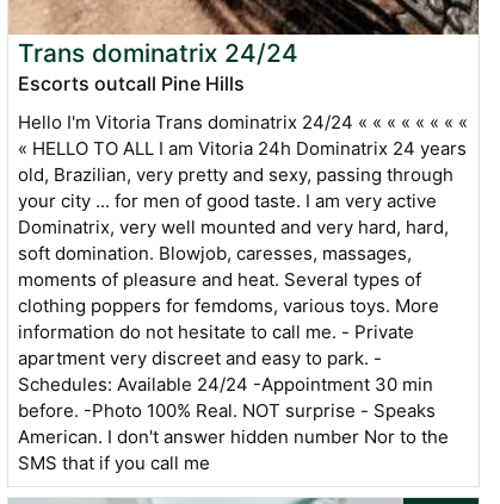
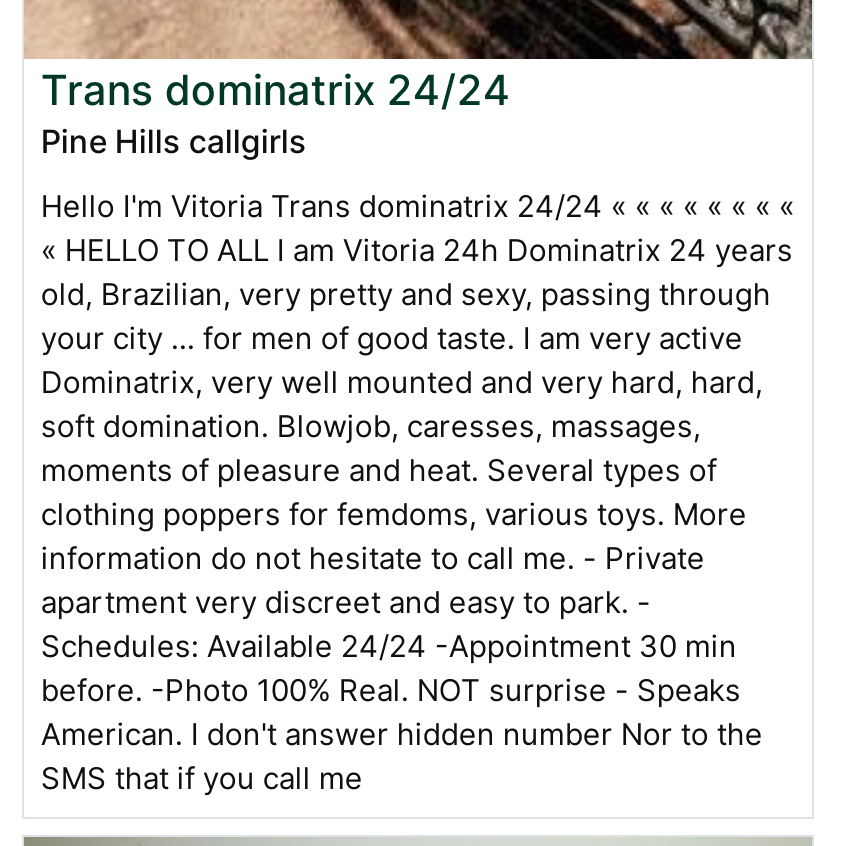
- Escorts outcall Pine Hills
+ Pine Hills callgirls
